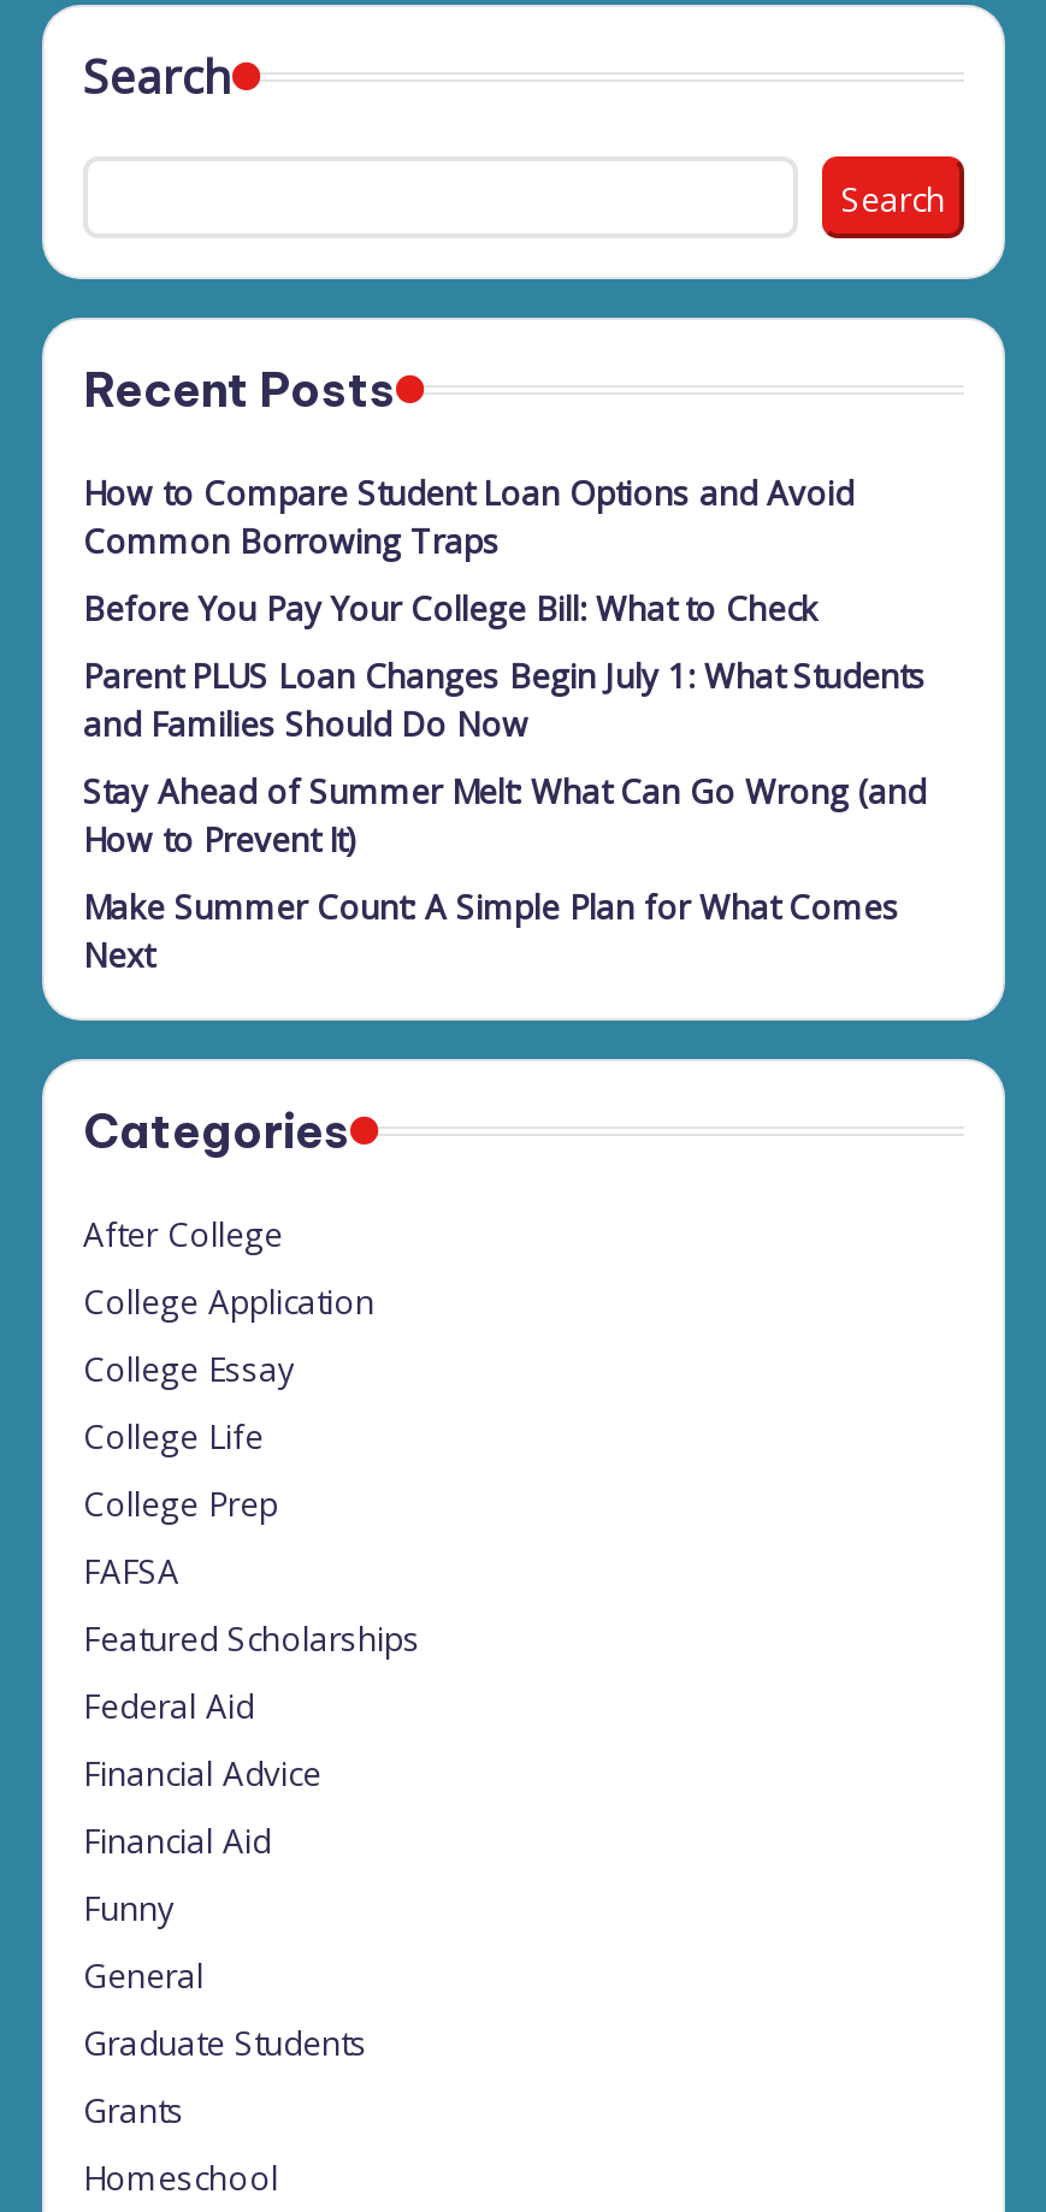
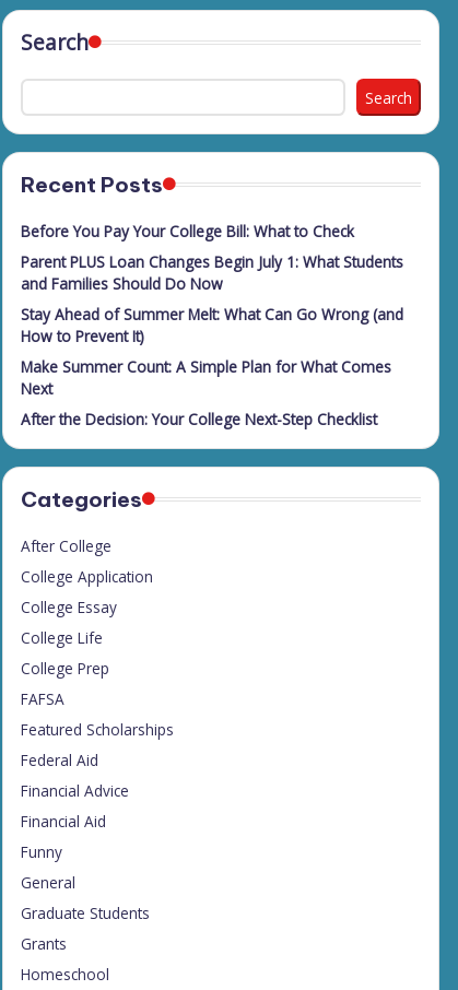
- How to Compare Student Loan Options and Avoid
- Common Borrowing Traps

moved up: Before You Pay Your College Bill: What to Check | Parent PLUS Loan Changes Begin July 1: What Students | and Families Should Do Now | Stay Ahead of Summer Melt: What Can Go Wrong (and | How to Prevent It) | Make Summer Count: A Simple Plan for What Comes | Next

+ After the Decision: Your College Next-Step Checklist
